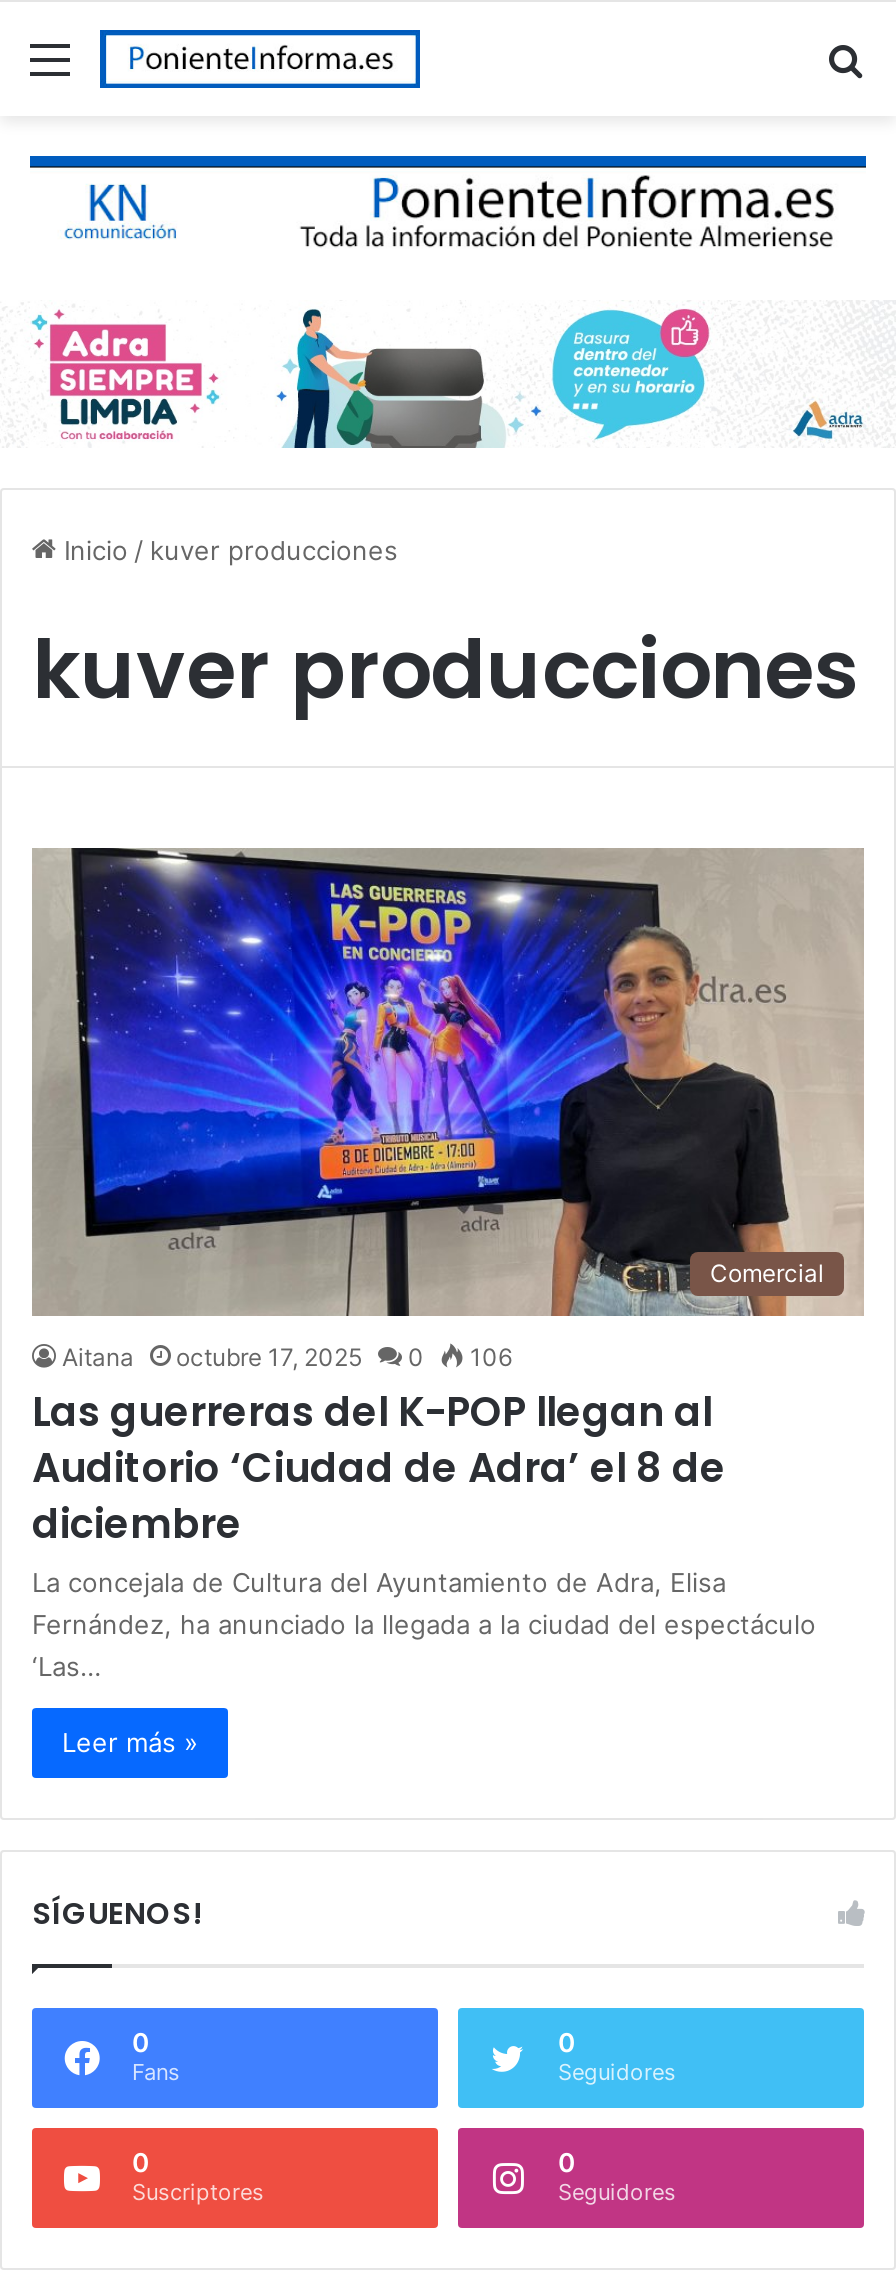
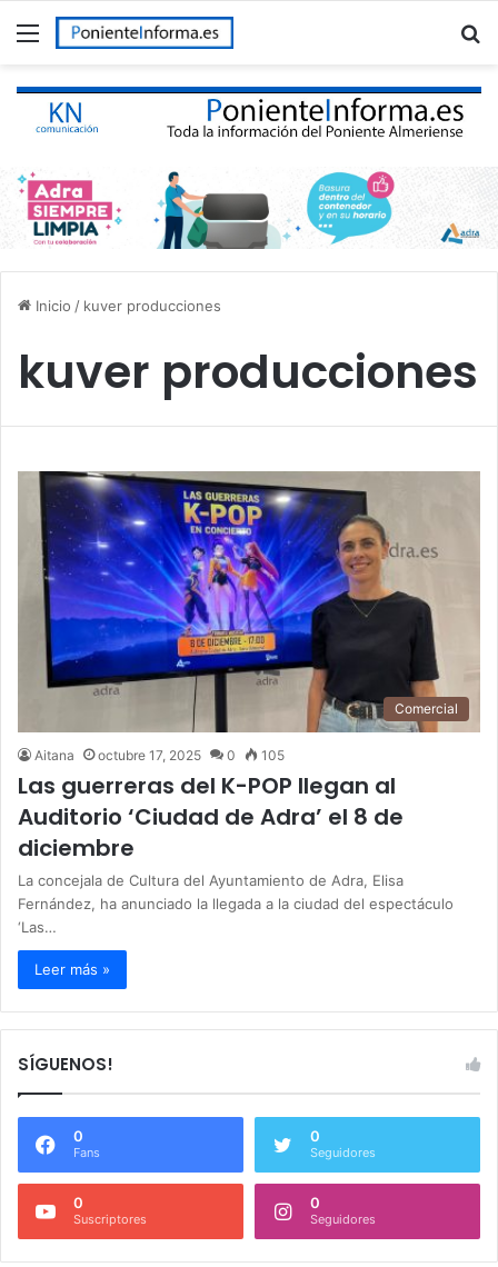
- Aitana octubre 17, 2025 0 106
+ Aitana octubre 17, 2025 0 105
